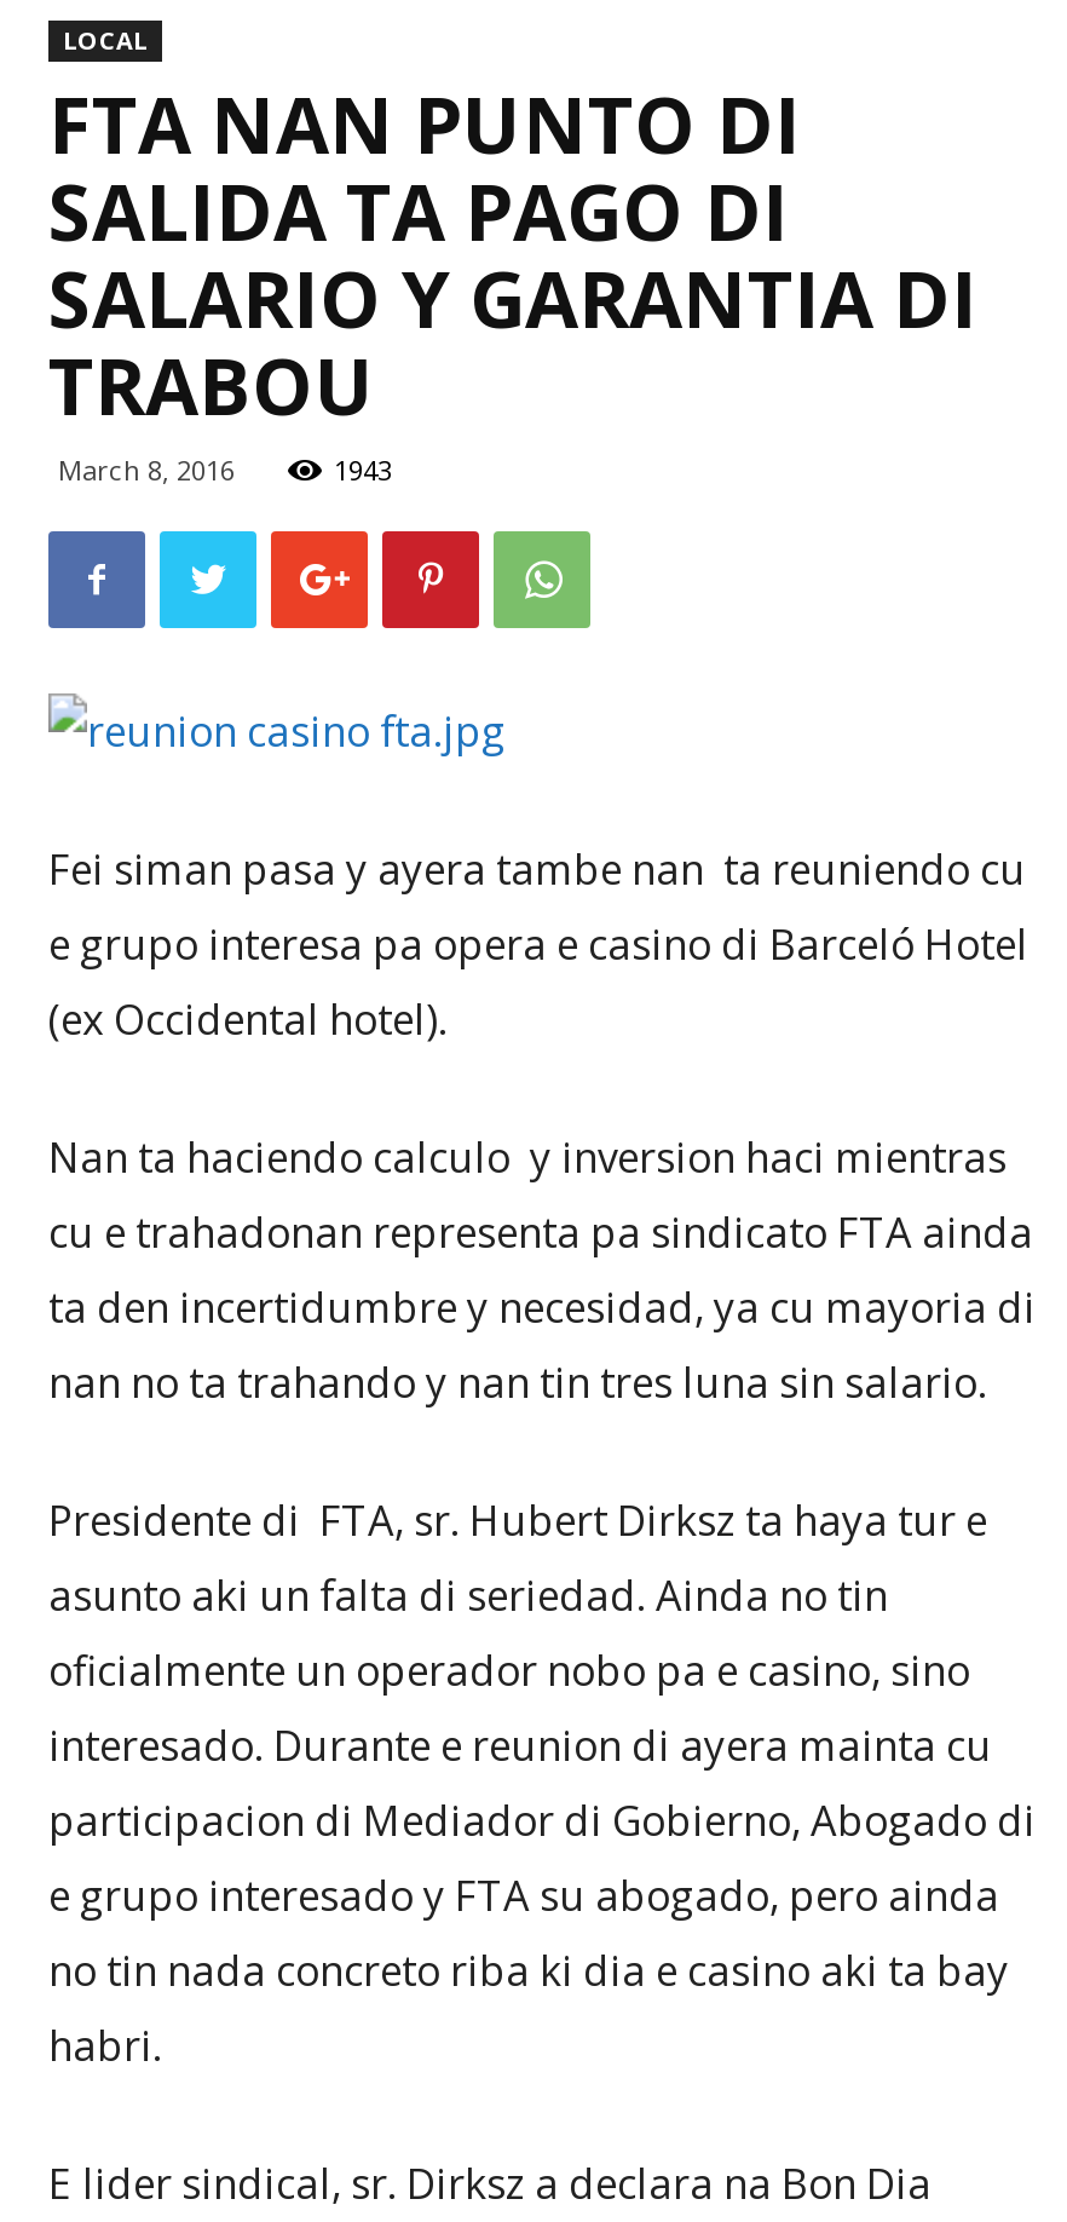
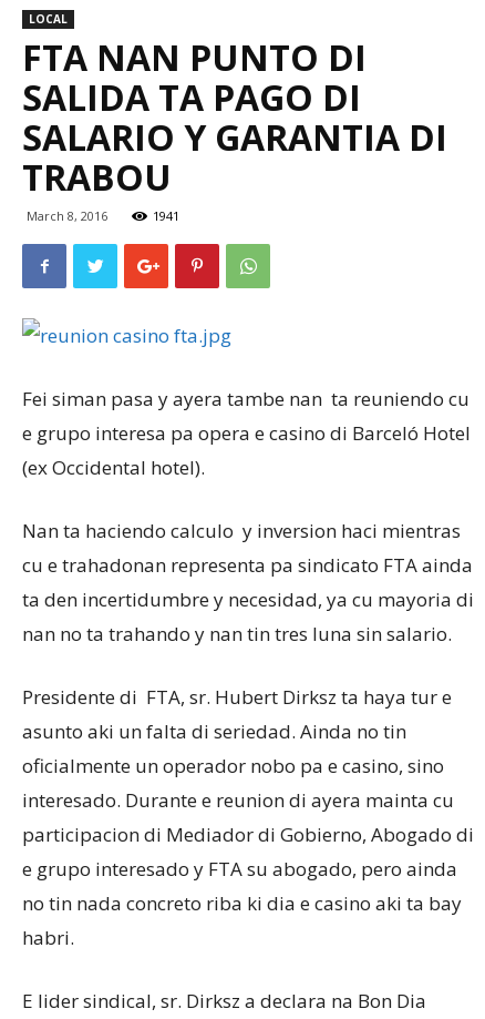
- 1943
+ 1941
